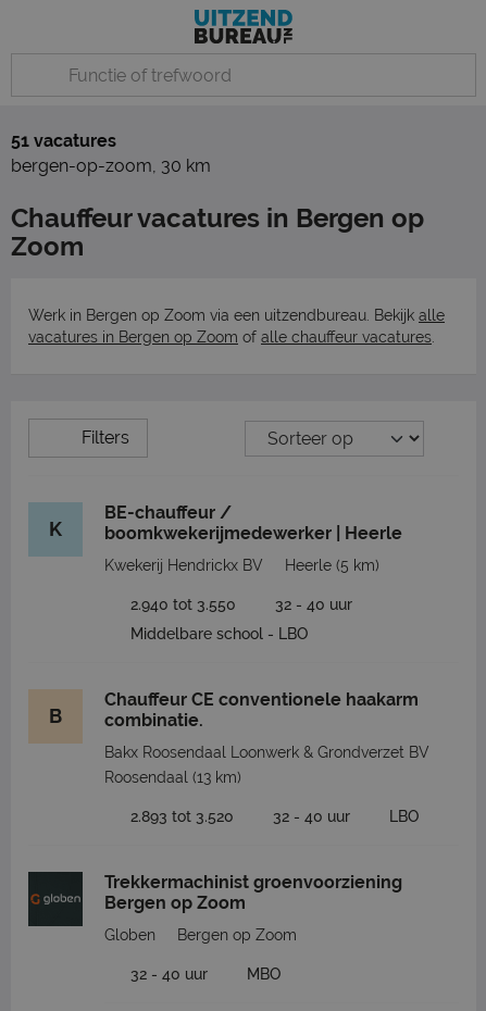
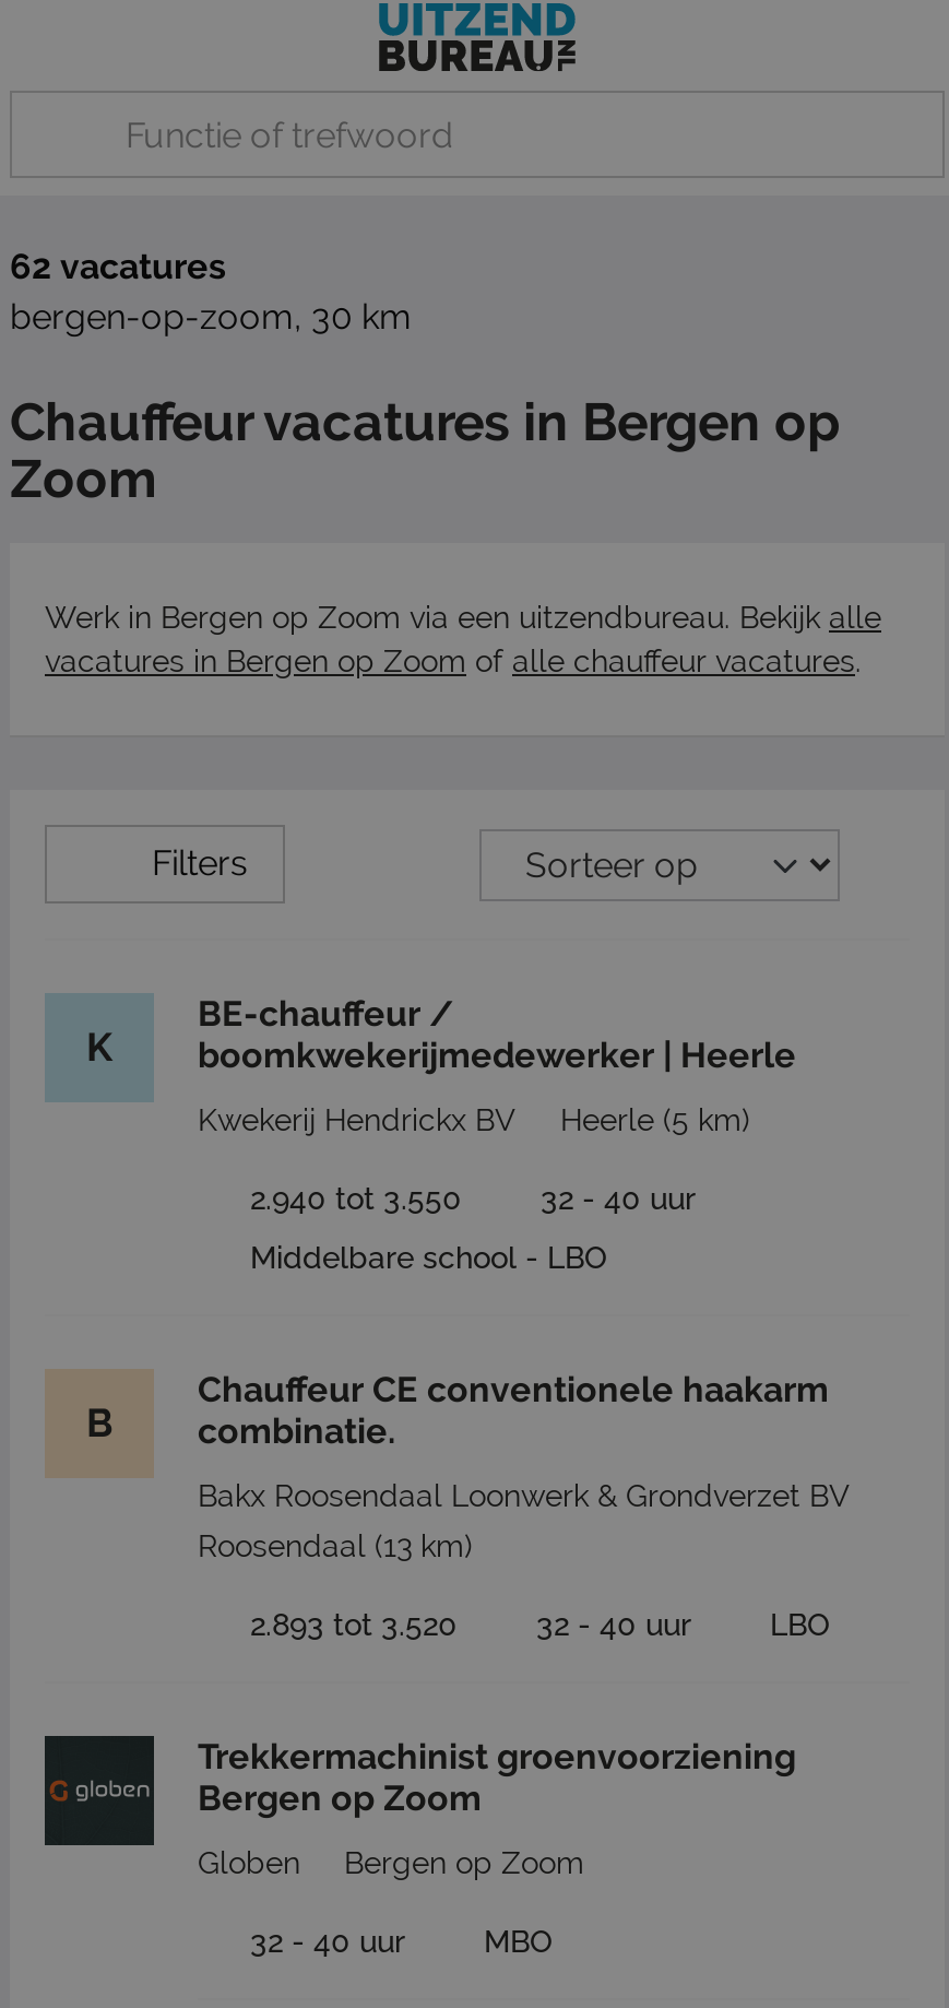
- 51 vacatures
+ 62 vacatures
